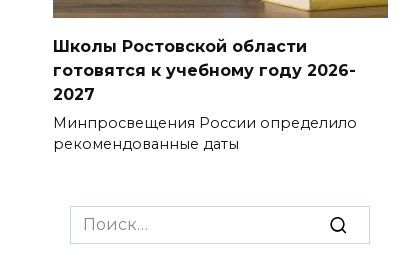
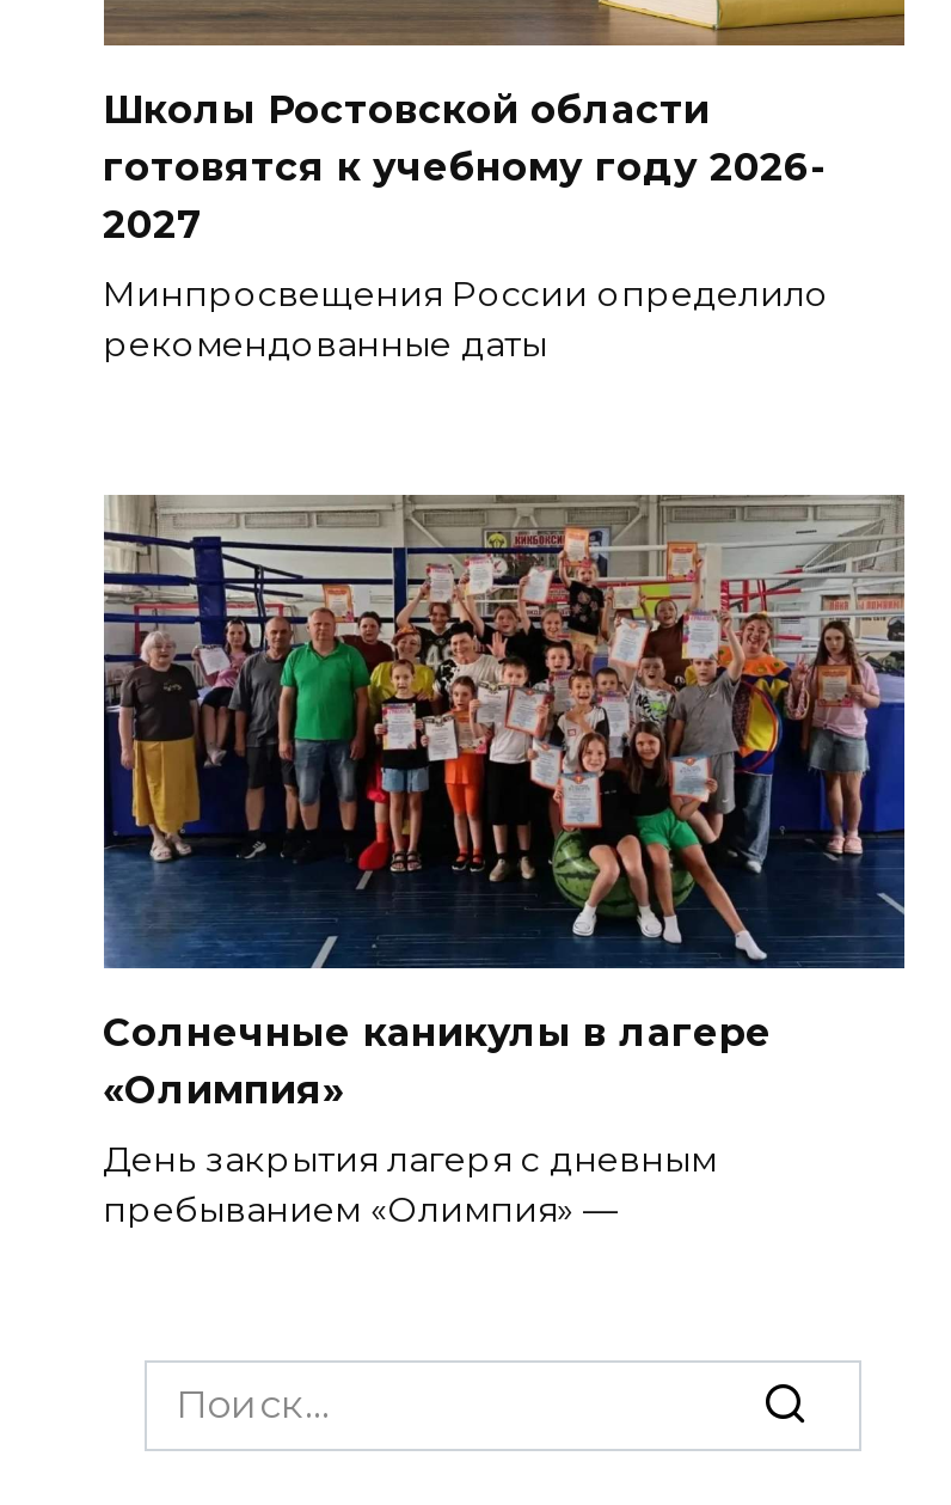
+ [image]
+ Солнечные каникулы в лагере
+ «Олимпия»
+ День закрытия лагеря с дневным
+ пребыванием «Олимпия» —
